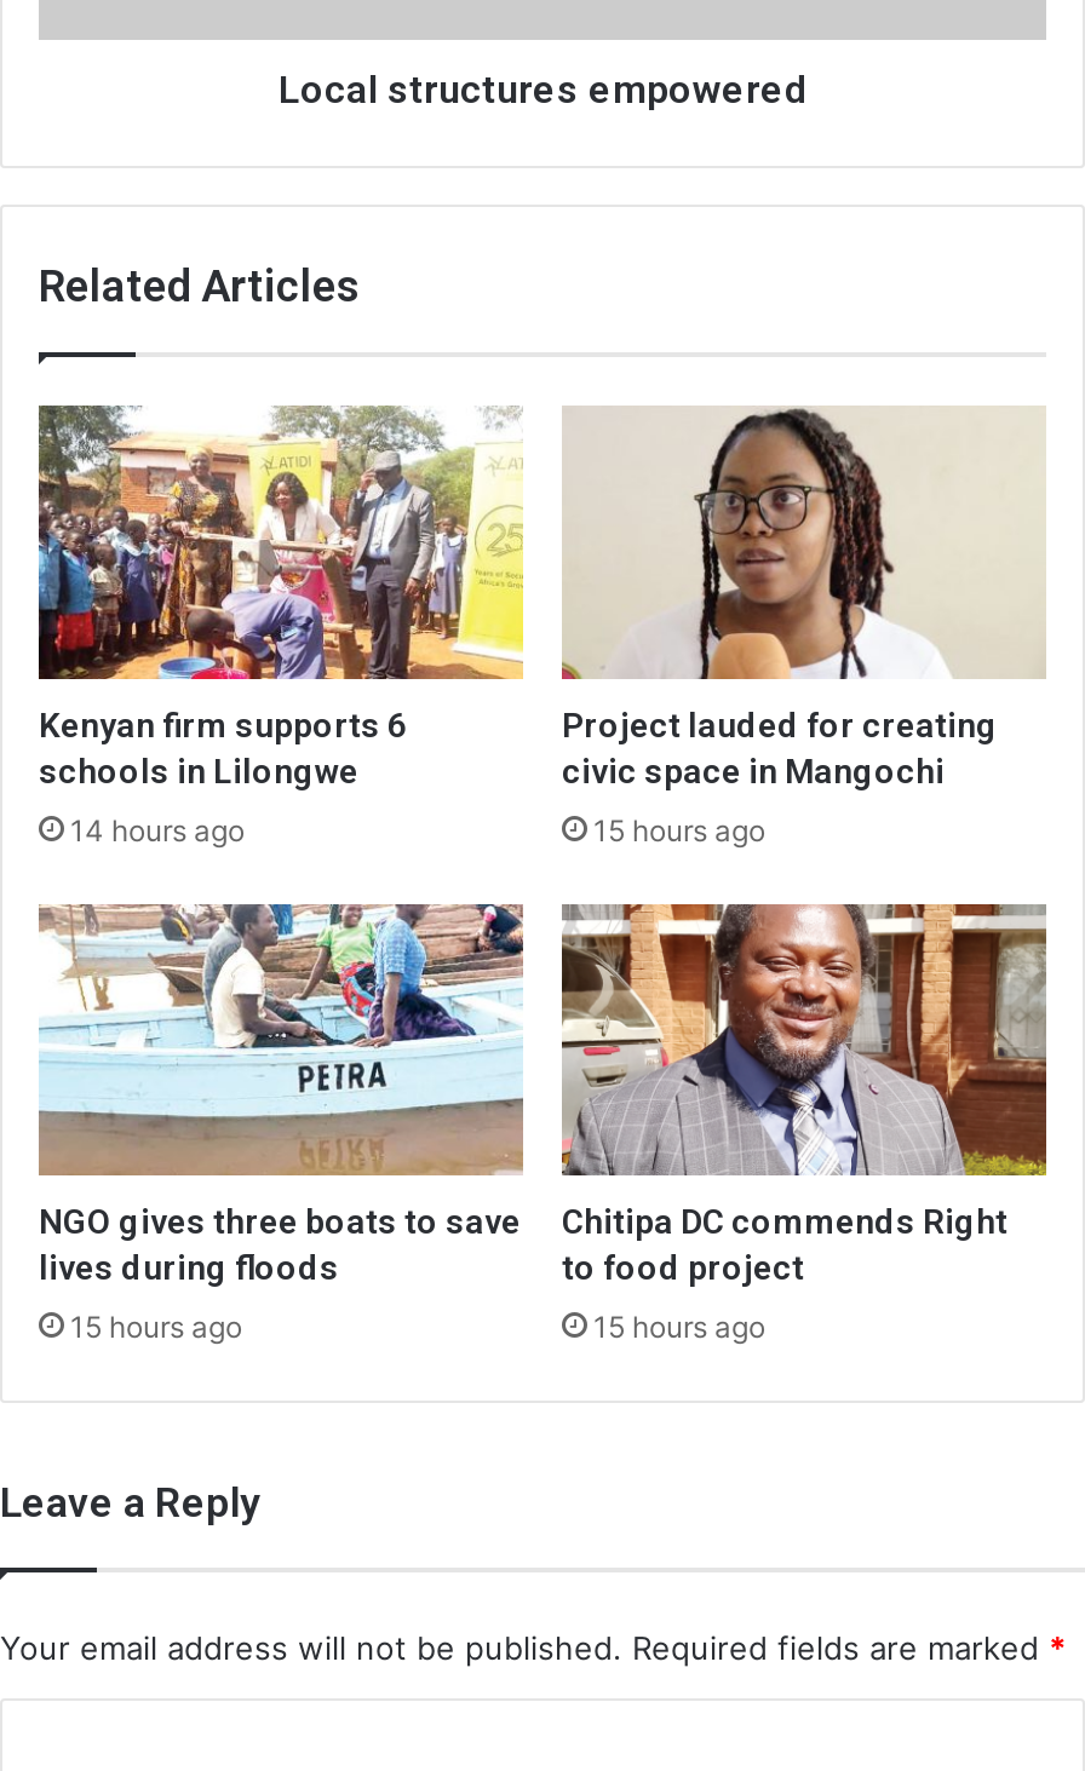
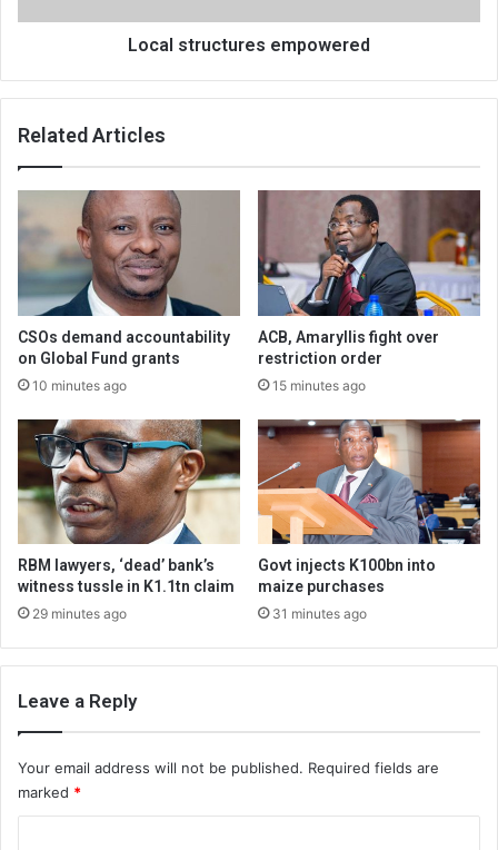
- [image]
- Kenyan firm supports 6
- schools in Lilongwe
+ [image]
+ CSOs demand accountability
+ on Global Fund grants

- [image]
- Project lauded for creating
- civic space in Mangochi
+ [image]
+ ACB, Amaryllis fight over
+ restriction order

- 14 hours ago
+ 10 minutes ago

- 15 hours ago
+ 15 minutes ago

- [image]
- NGO gives three boats to save
- lives during floods
+ [image]
+ RBM lawyers, ‘dead’ bank’s
+ witness tussle in K1.1tn claim

- [image]
- Chitipa DC commends Right
- to food project
+ [image]
+ Govt injects K100bn into
+ maize purchases

- 15 hours ago
+ 29 minutes ago

- 15 hours ago
+ 31 minutes ago
